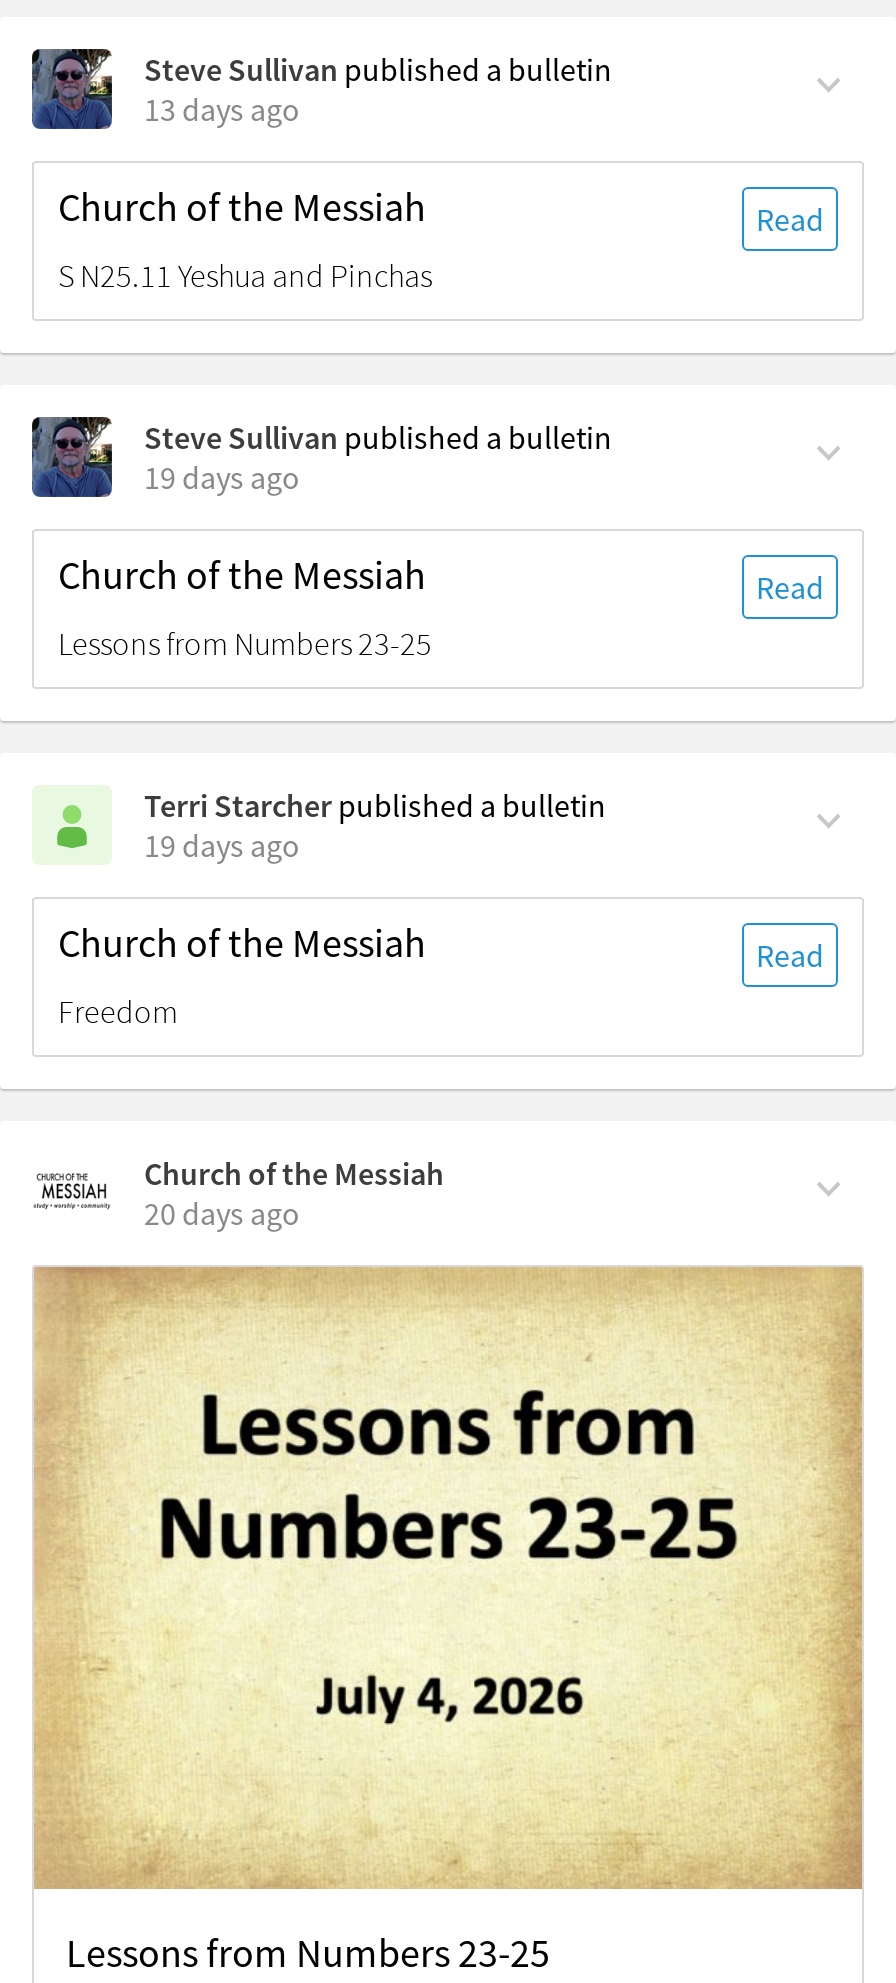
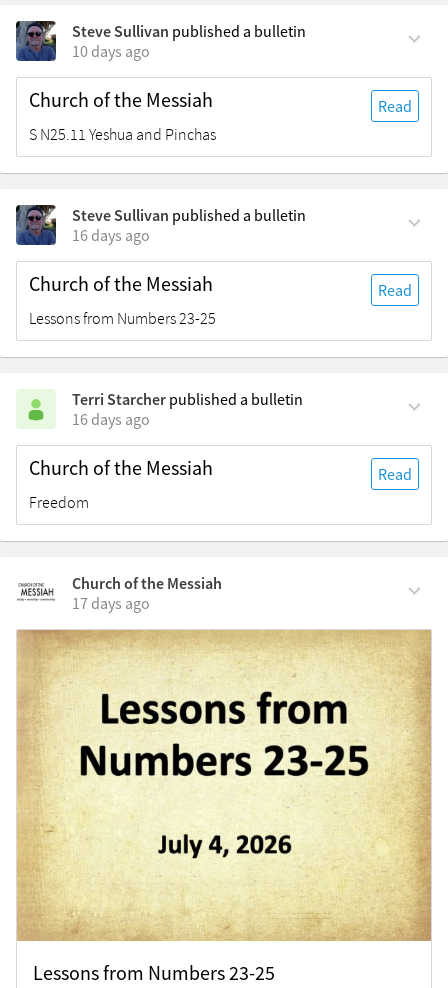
- 13 days ago
+ 10 days ago

- 19 days ago
+ 16 days ago

- 19 days ago
+ 16 days ago

- 20 days ago
+ 17 days ago
